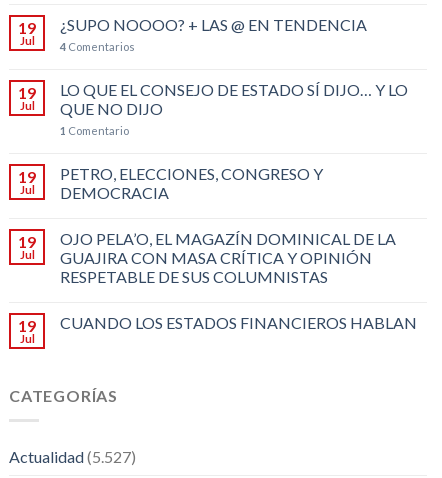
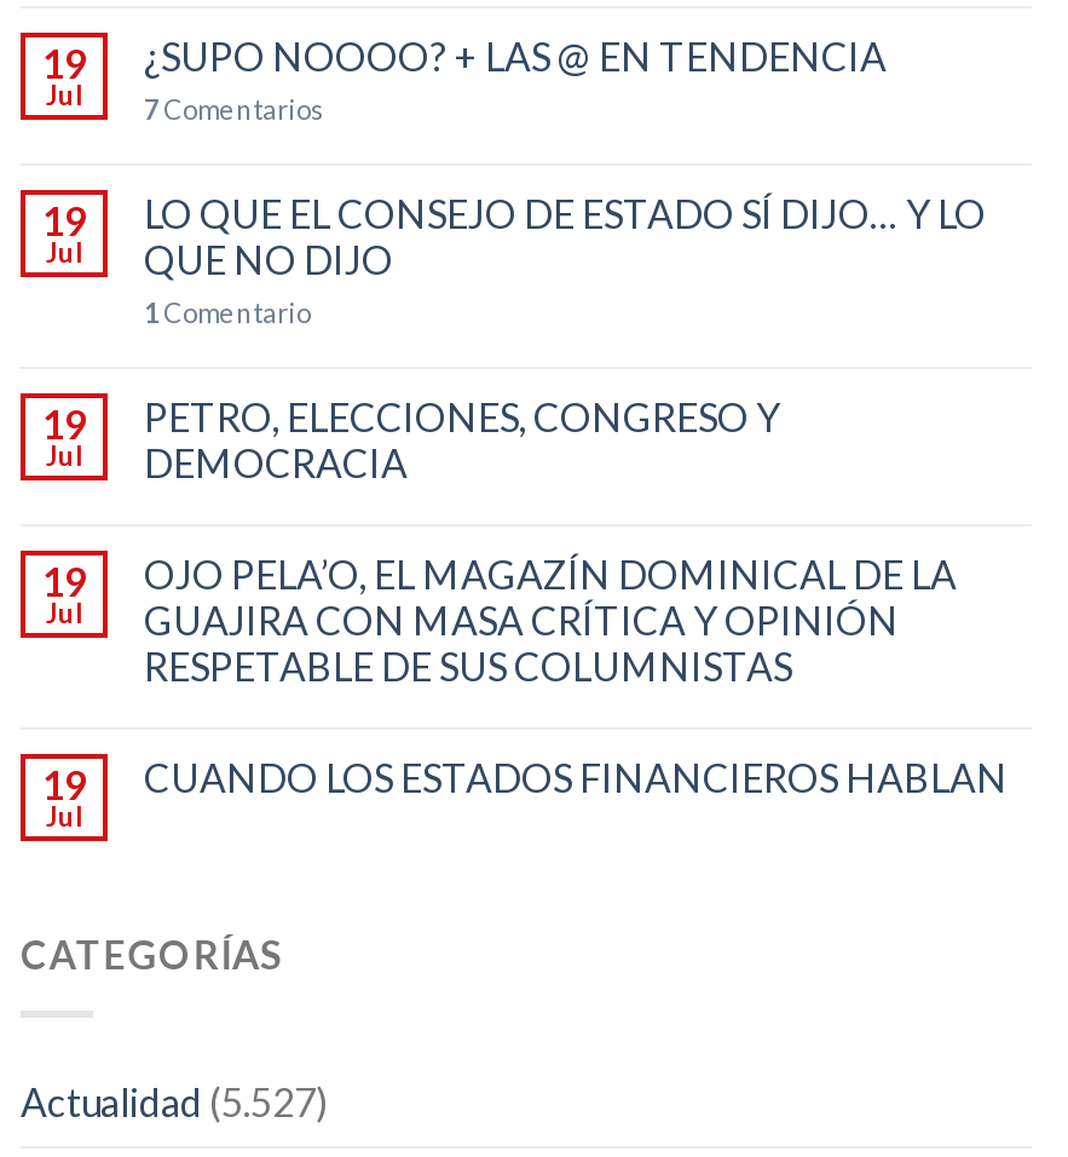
- Jul 4 Comentarios
+ Jul 7 Comentarios
